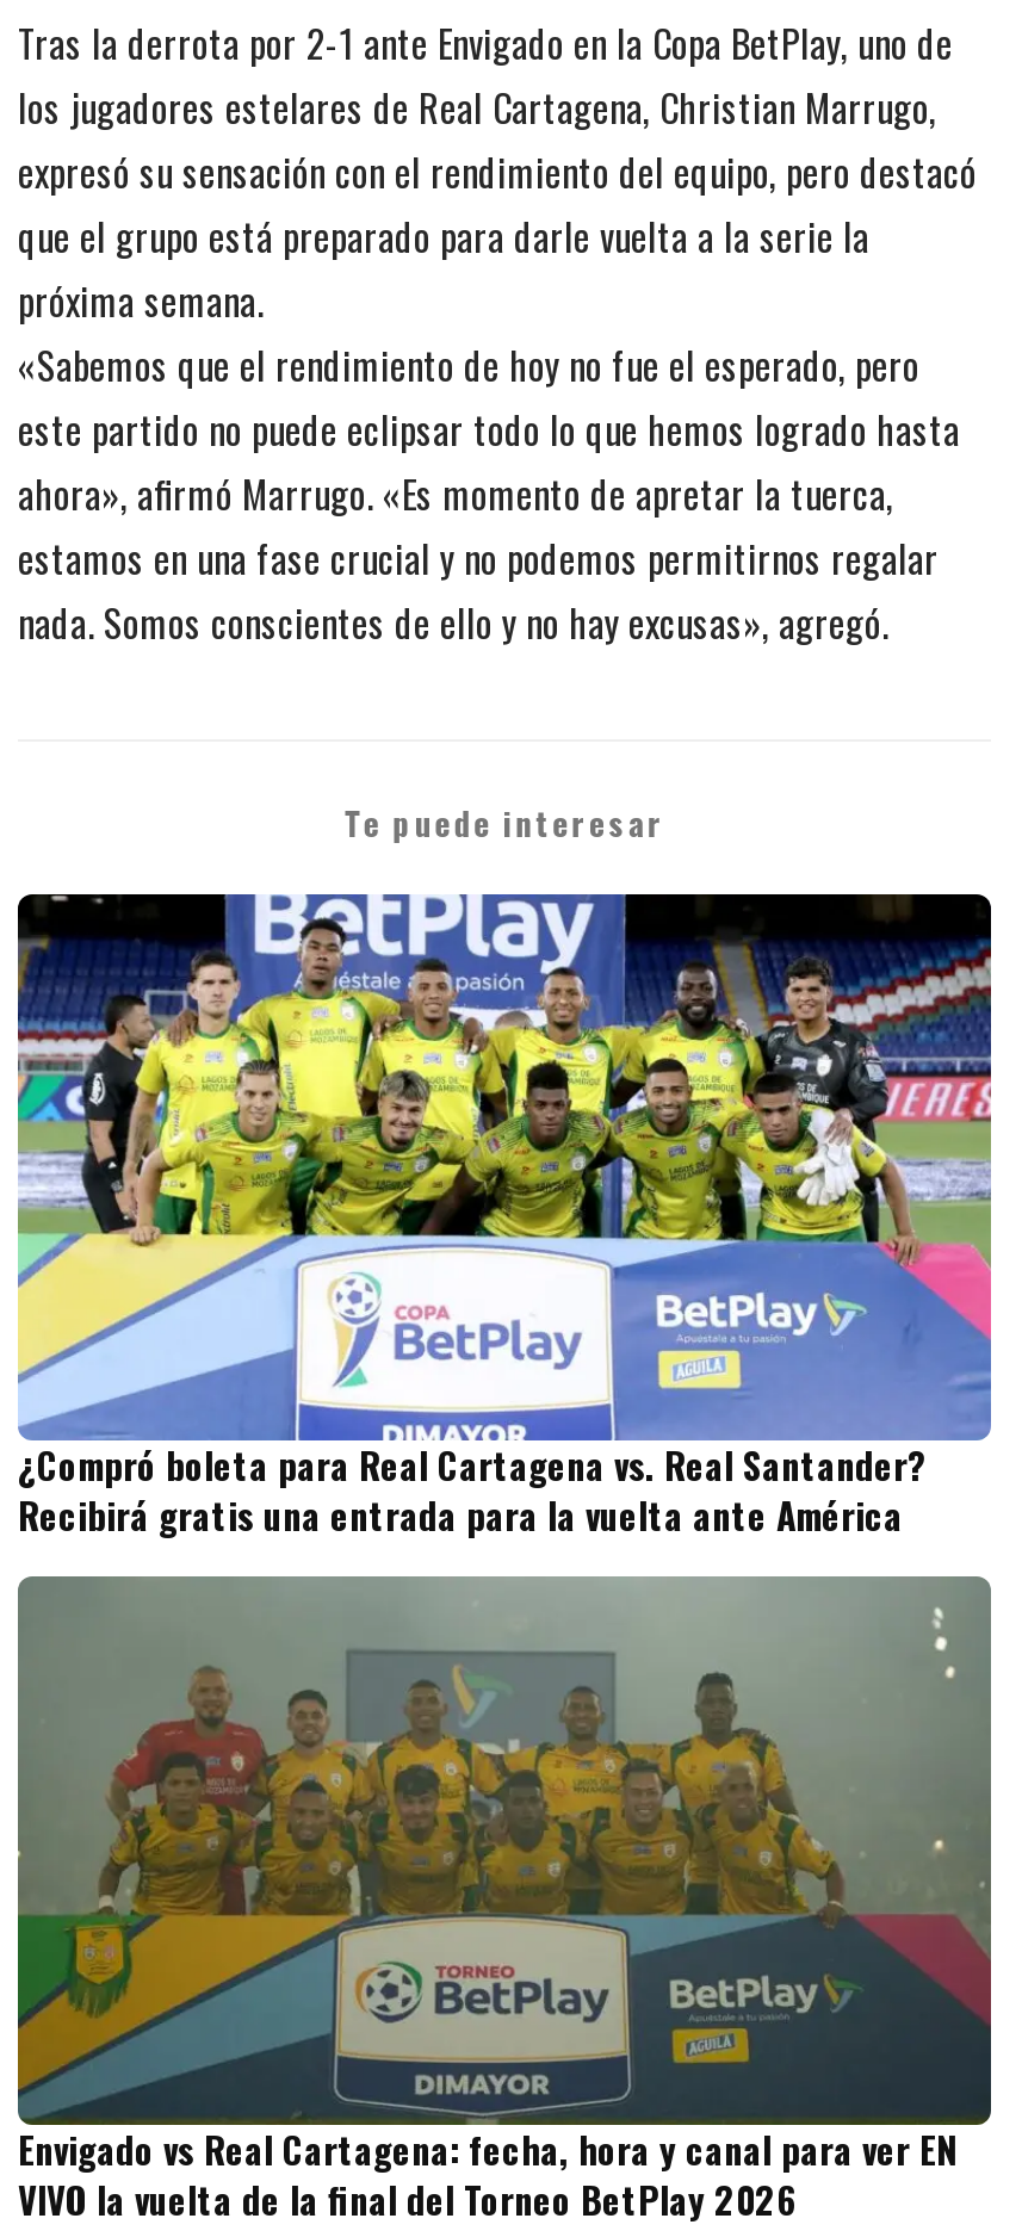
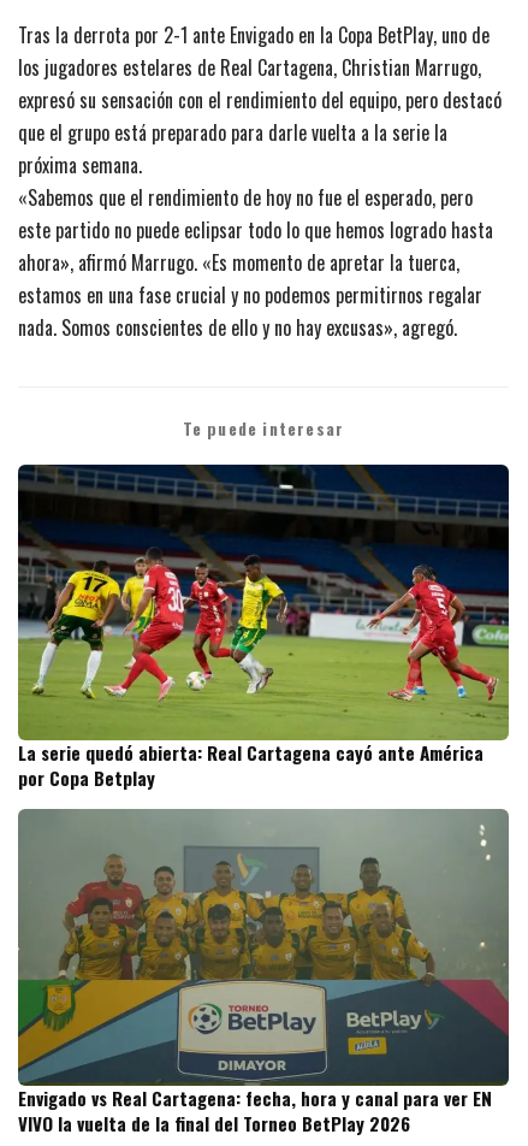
- [image]
- ¿Compró boleta para Real Cartagena vs. Real Santander?
- Recibirá gratis una entrada para la vuelta ante América
+ [image]
+ La serie quedó abierta: Real Cartagena cayó ante América
+ por Copa Betplay
